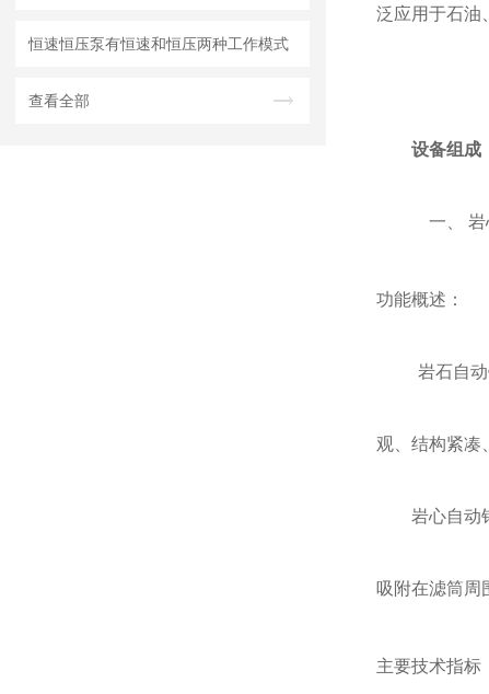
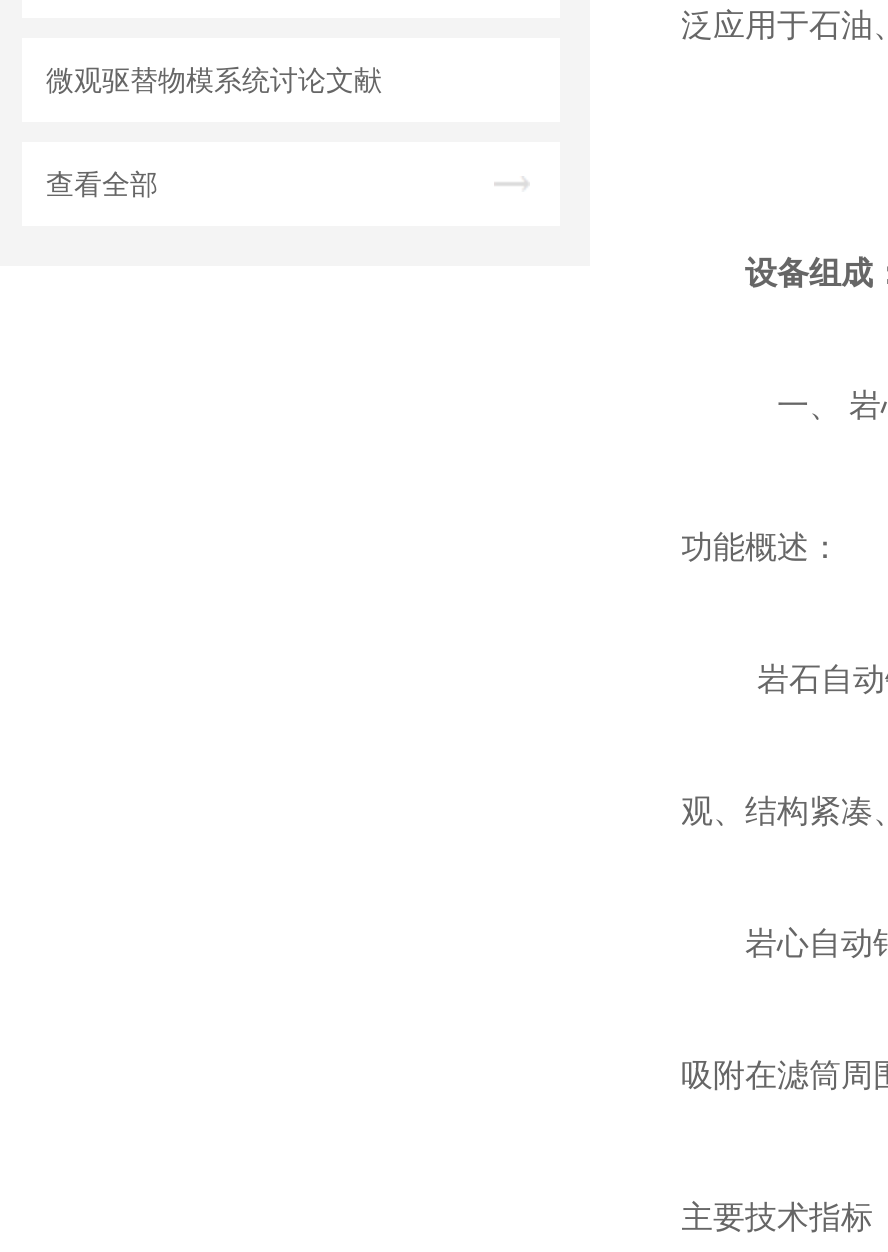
- 恒速恒压泵有恒速和恒压两种工作模式
+ 微观驱替物模系统讨论文献
